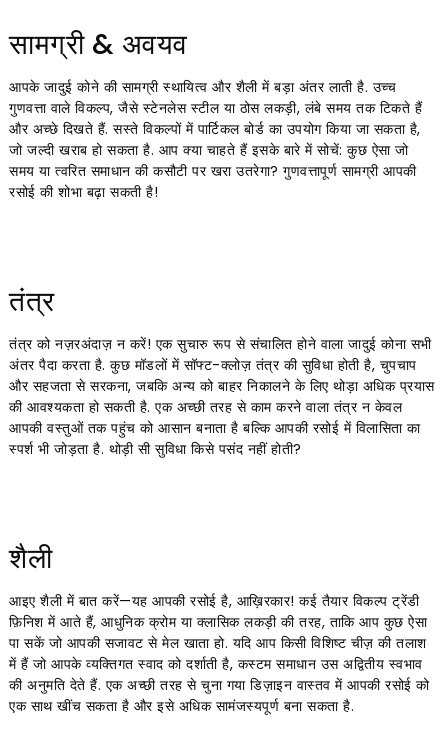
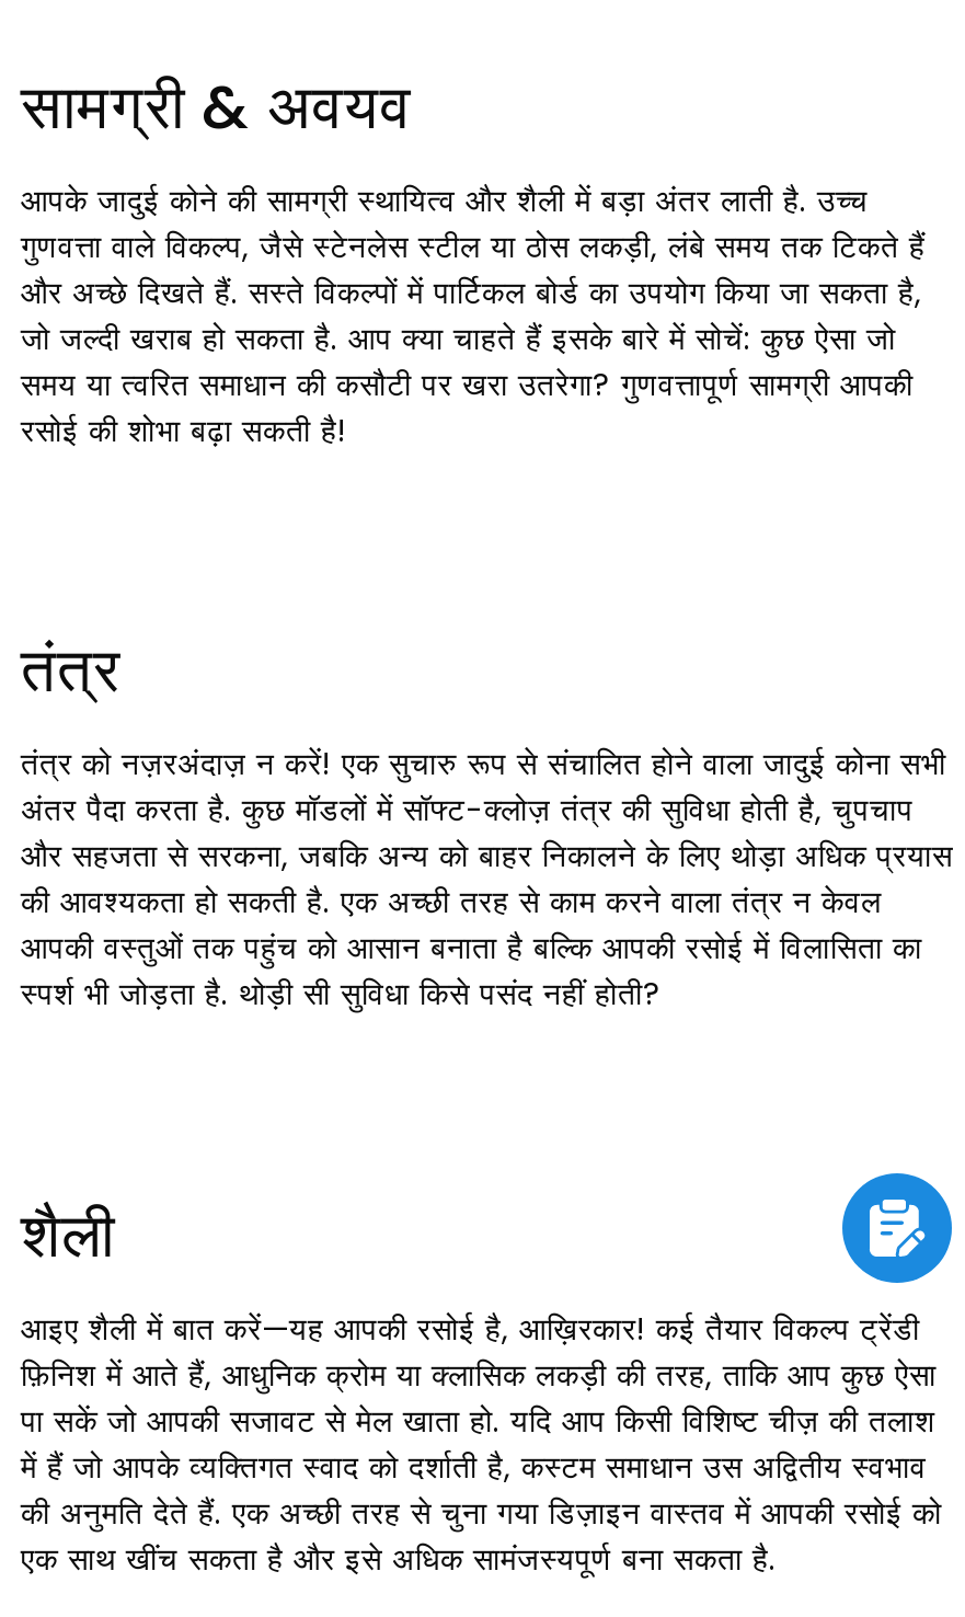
+ [image]
